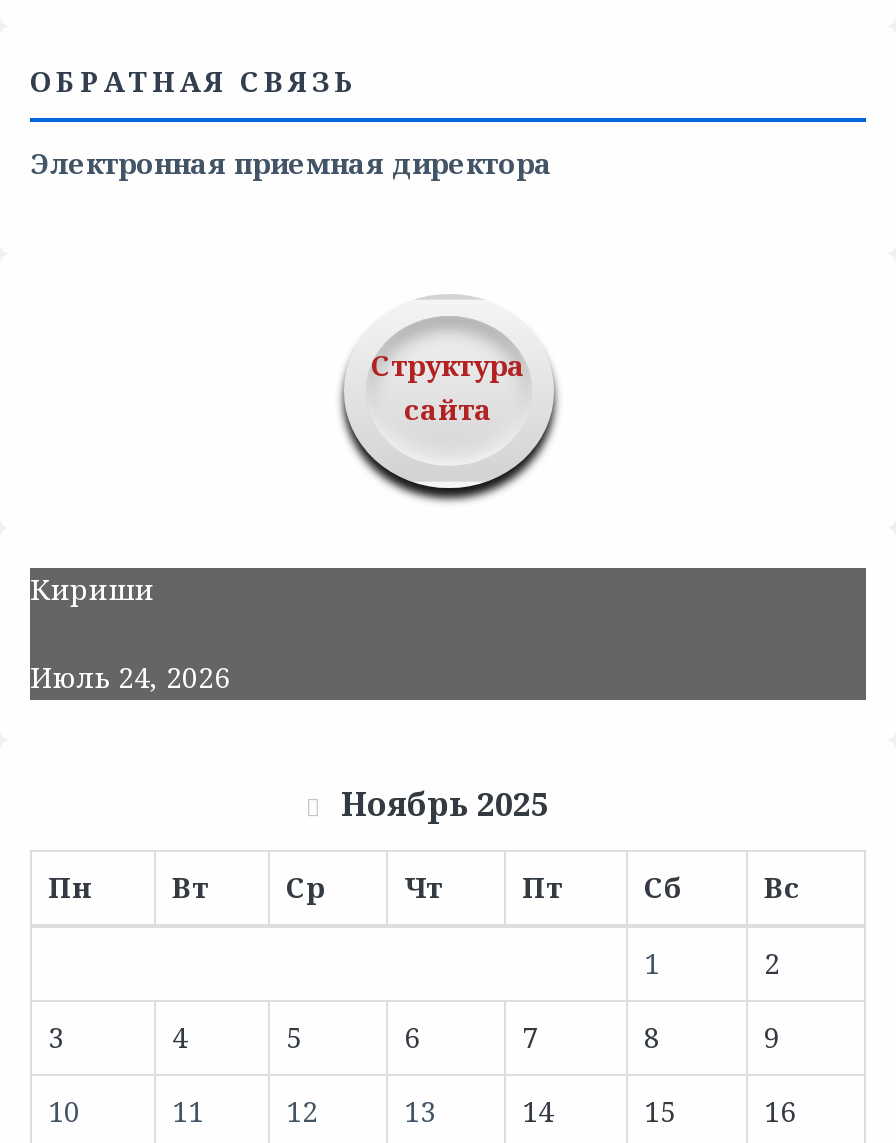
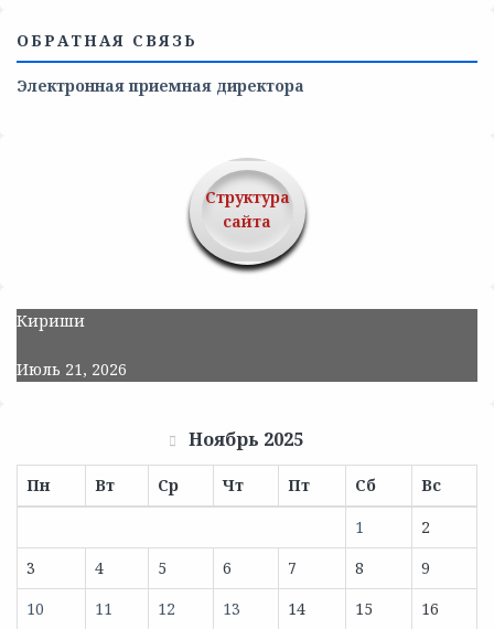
- Июль 24, 2026
+ Июль 21, 2026
